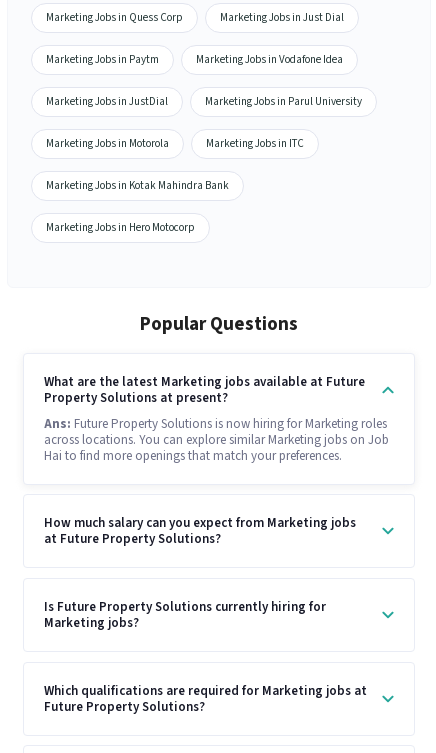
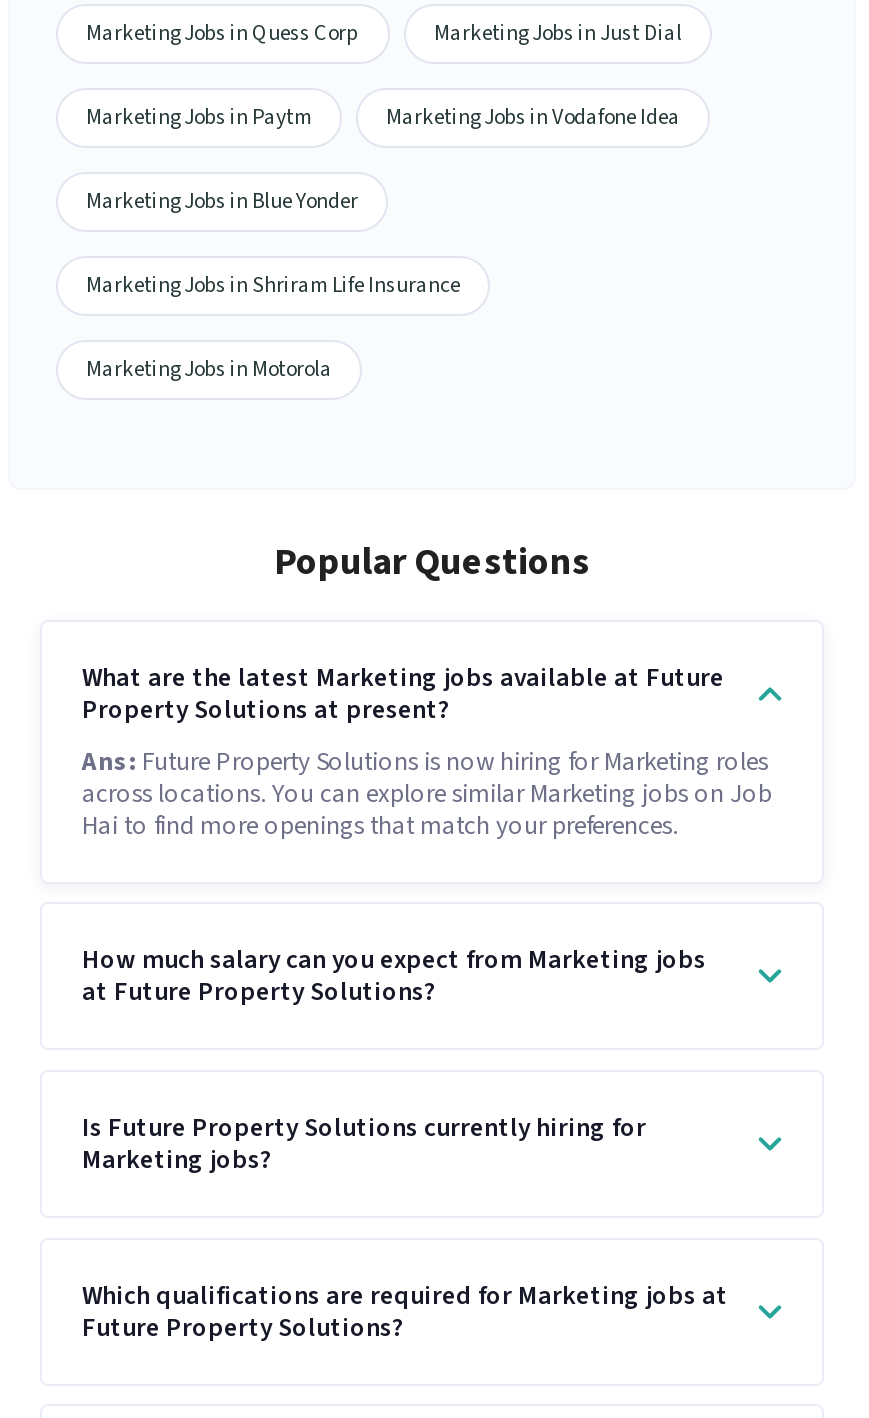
- Marketing Jobs in JustDial
- Marketing Jobs in Parul University
+ Marketing Jobs in Blue Yonder
+ Marketing Jobs in Shriram Life Insurance

- Marketing Jobs in ITC
- Marketing Jobs in Kotak Mahindra Bank
- Marketing Jobs in Hero Motocorp

moved down: Marketing Jobs in Motorola
